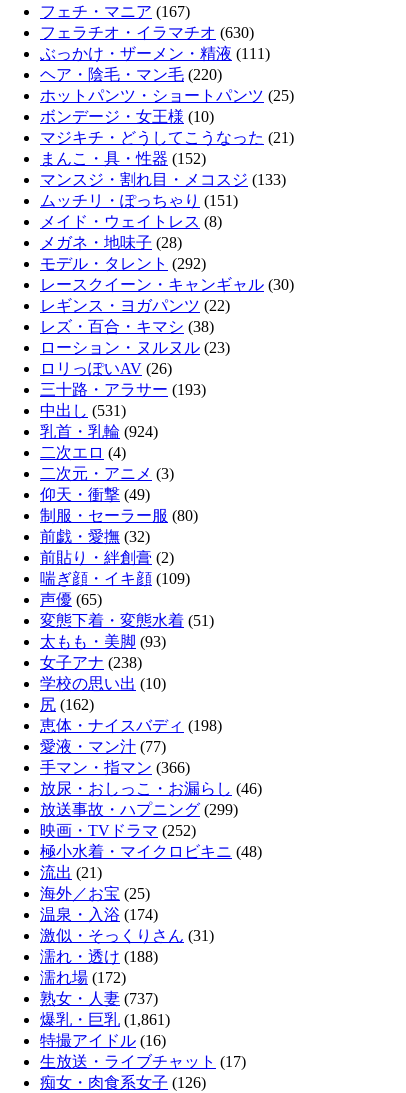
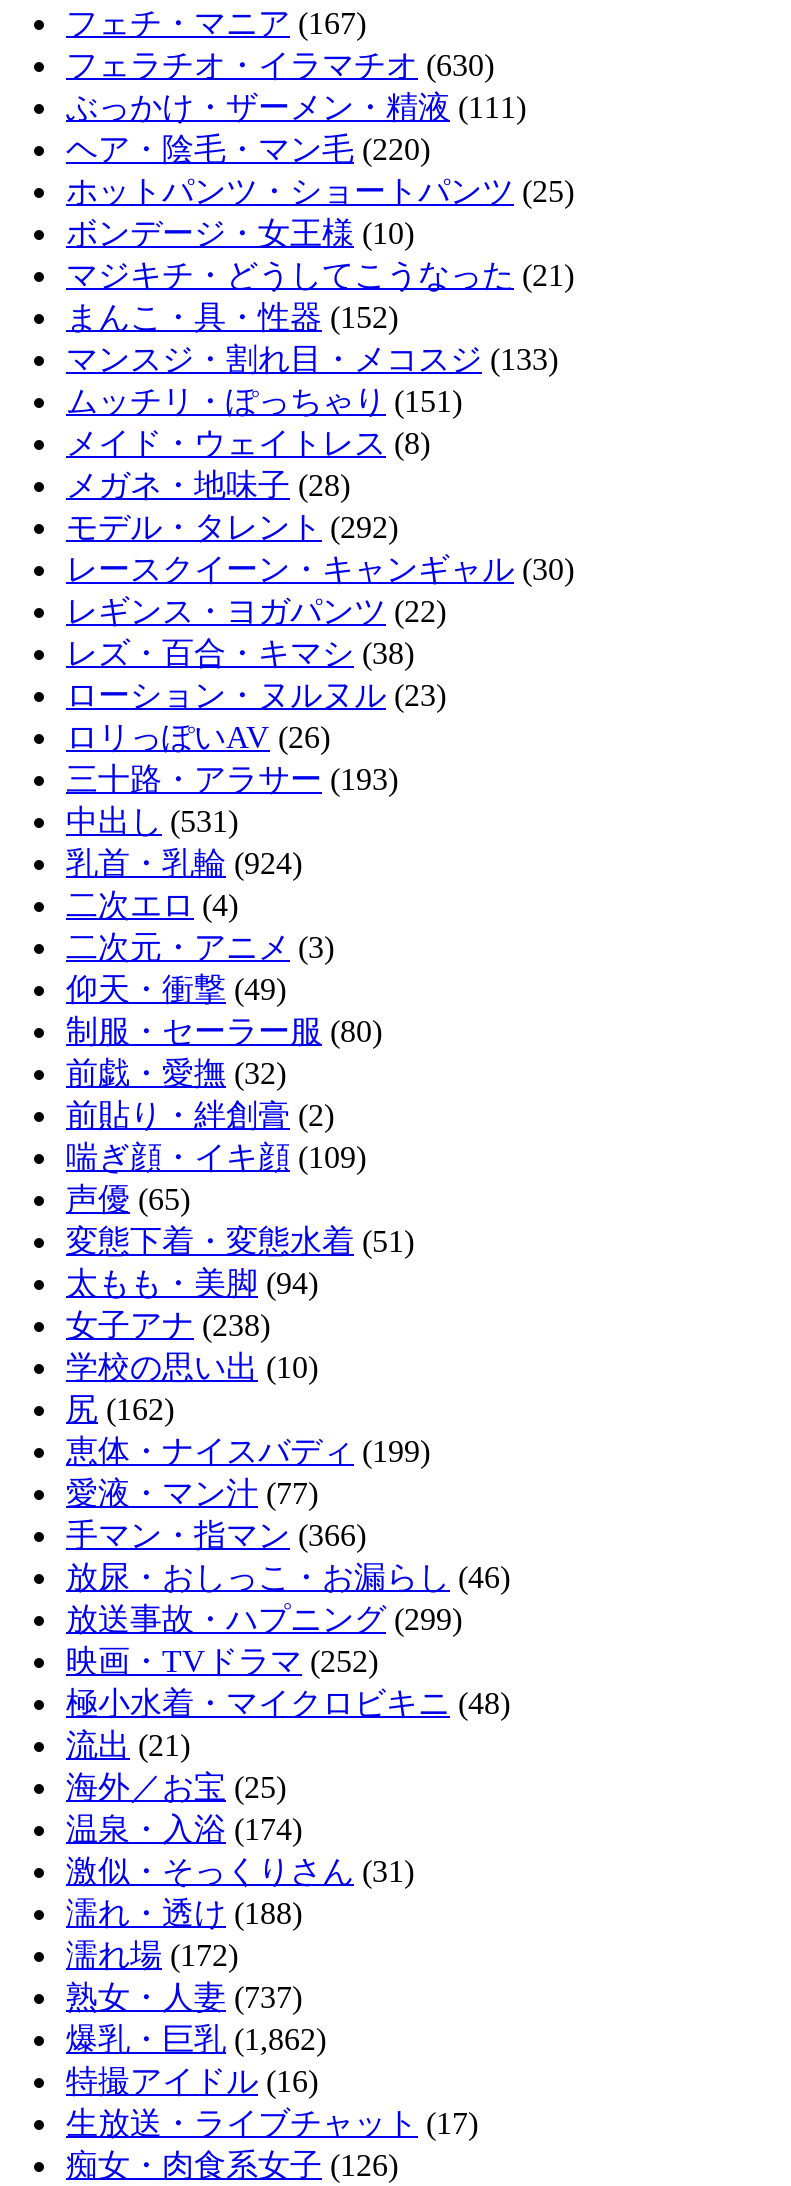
- 太もも・美脚(93)
+ 太もも・美脚(94)

- 恵体・ナイスバディ(198)
+ 恵体・ナイスバディ(199)

- 爆乳・巨乳(1,861)
+ 爆乳・巨乳(1,862)
